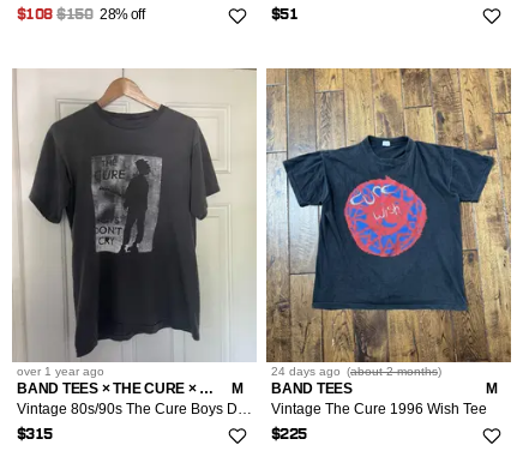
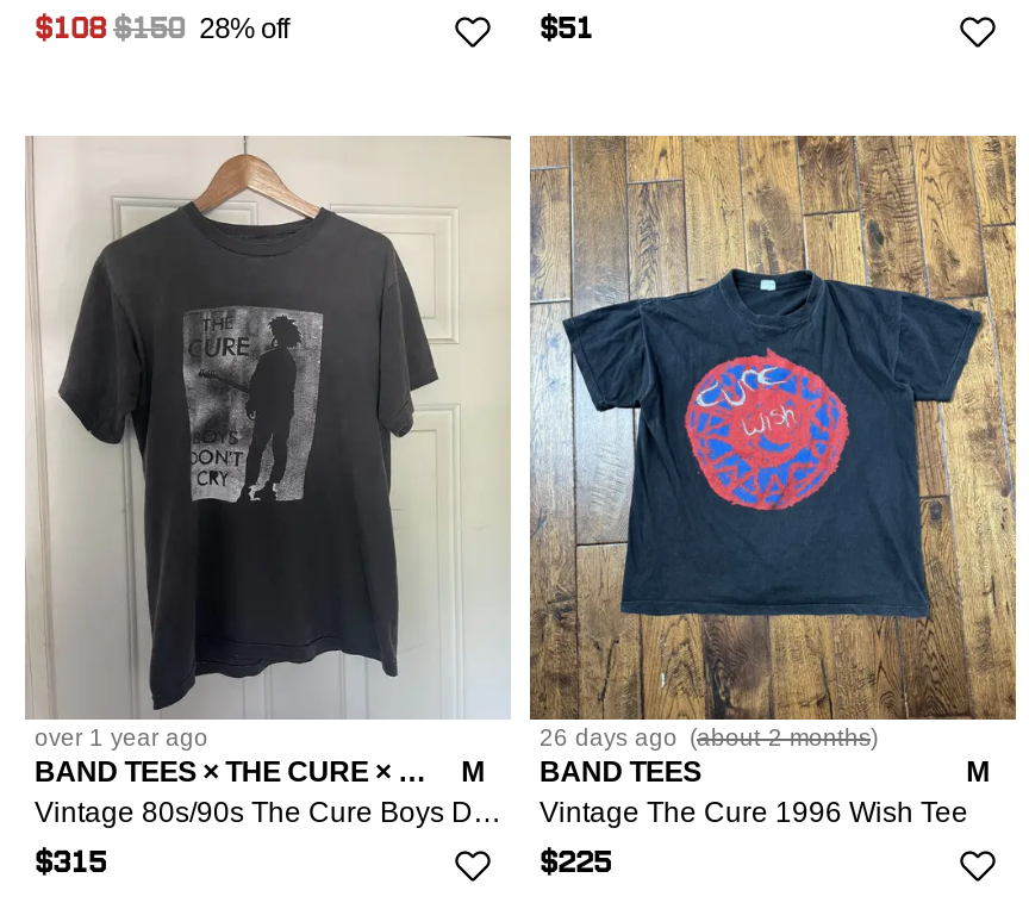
- 24 days ago (about 2 months)
+ 26 days ago (about 2 months)
